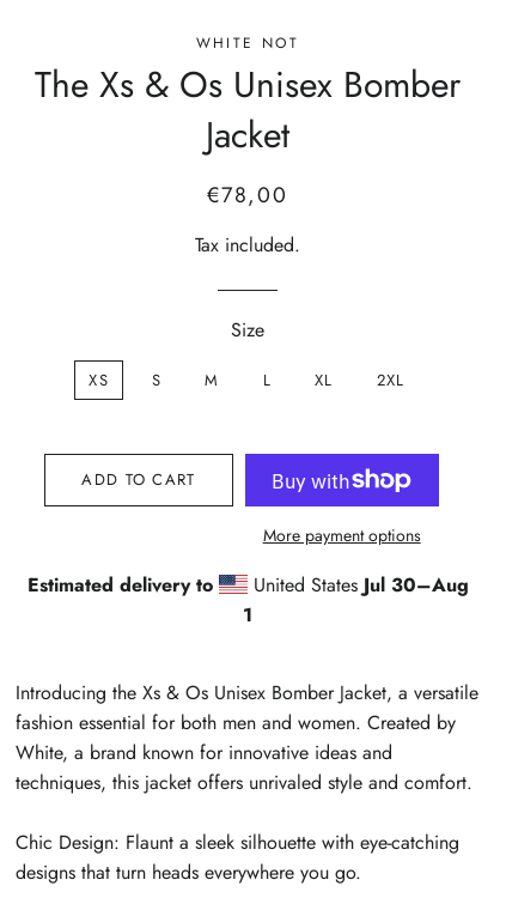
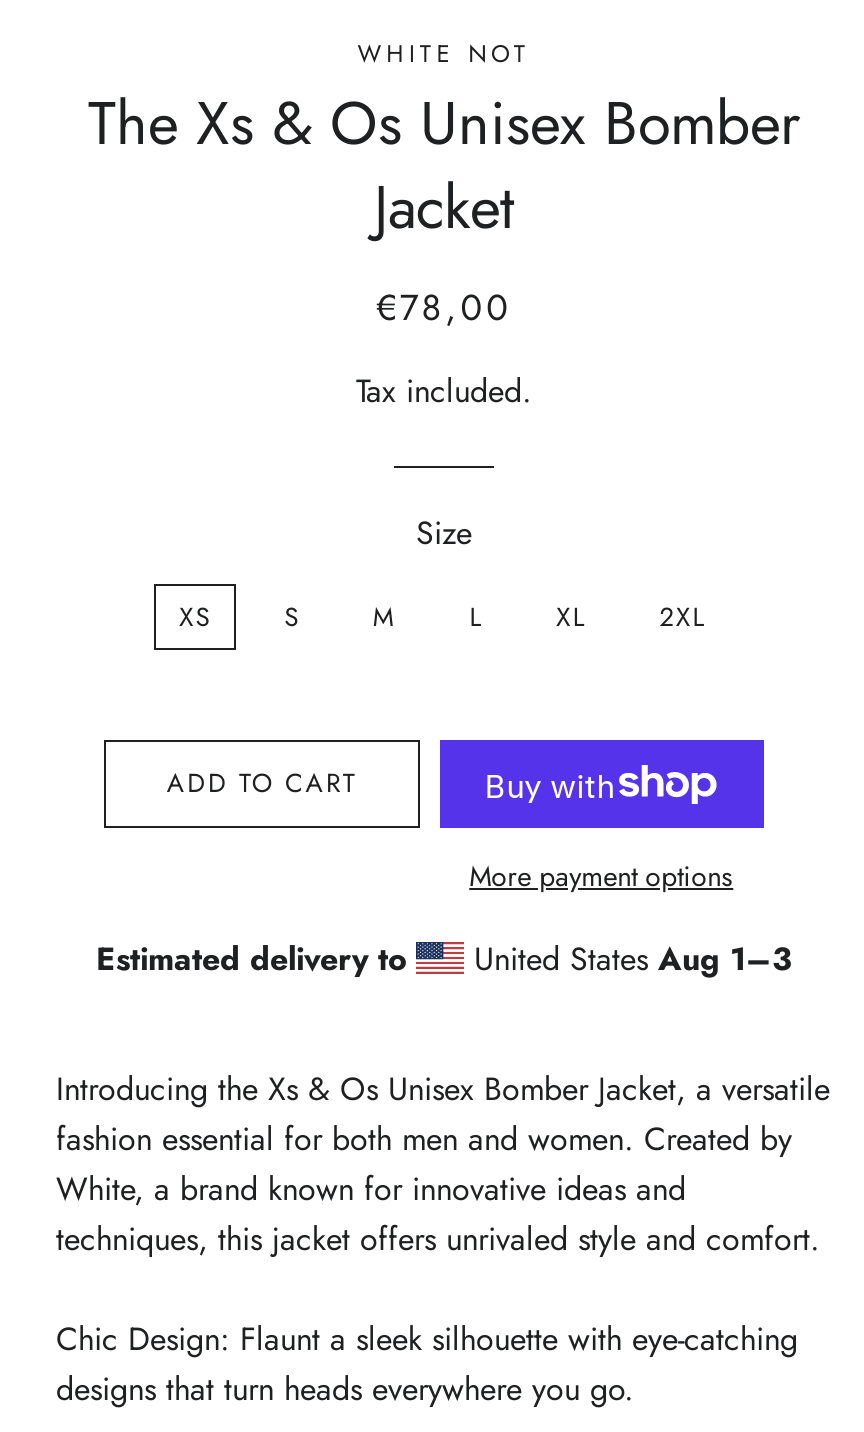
- United States Jul 30–Aug
- 1
+ United States Aug 1–3
